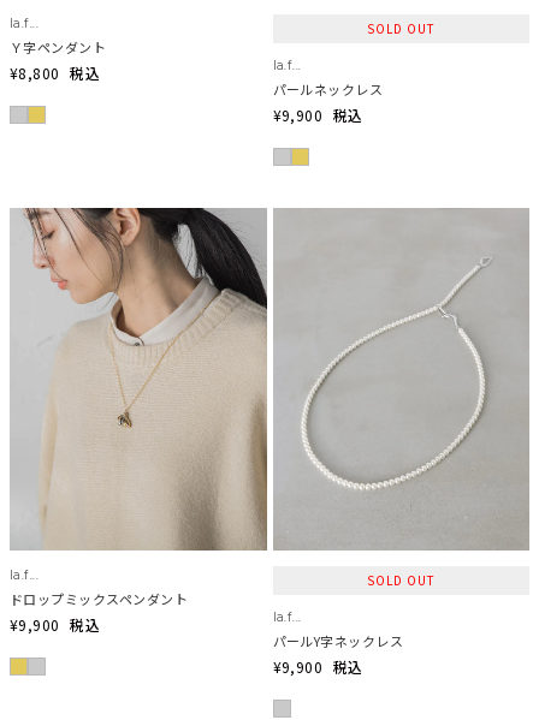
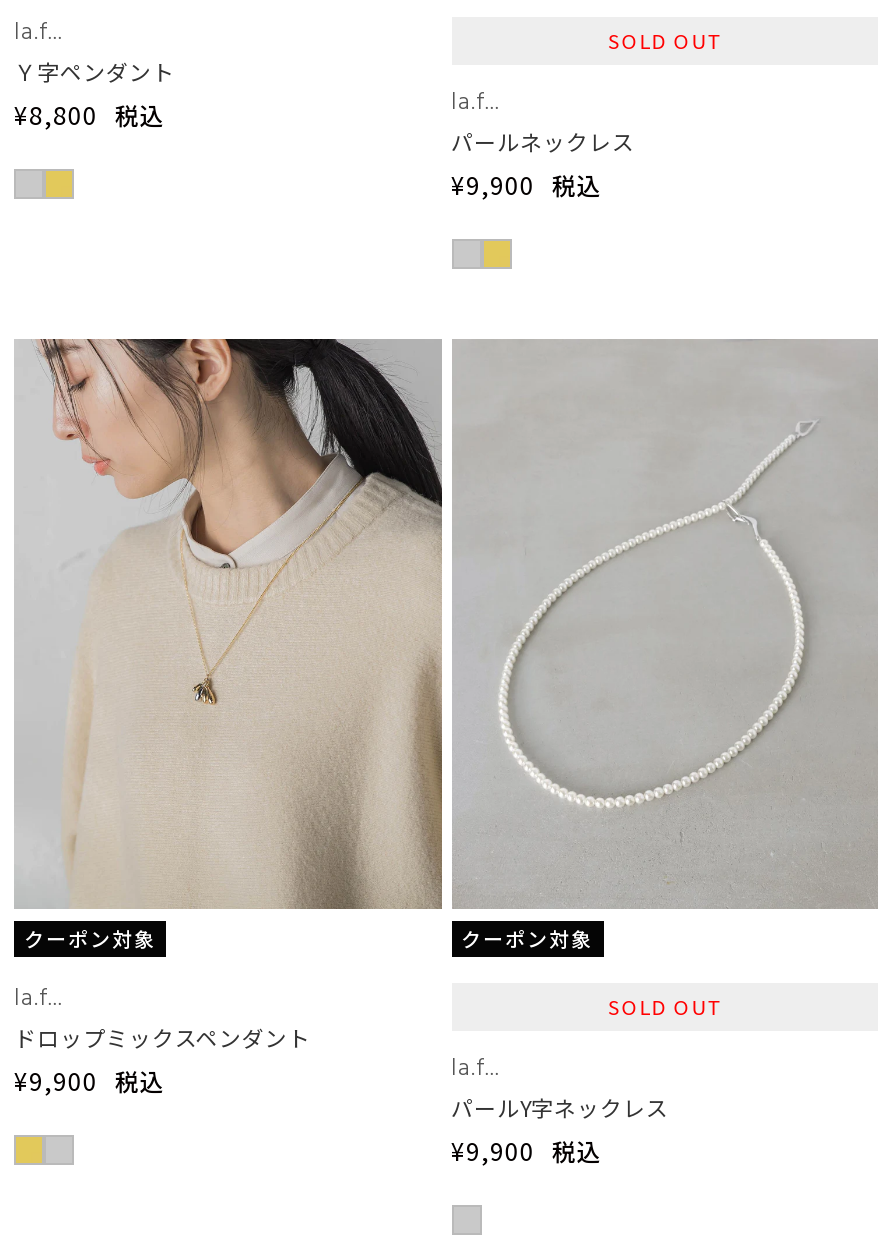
+ クーポン対象

+ クーポン対象
